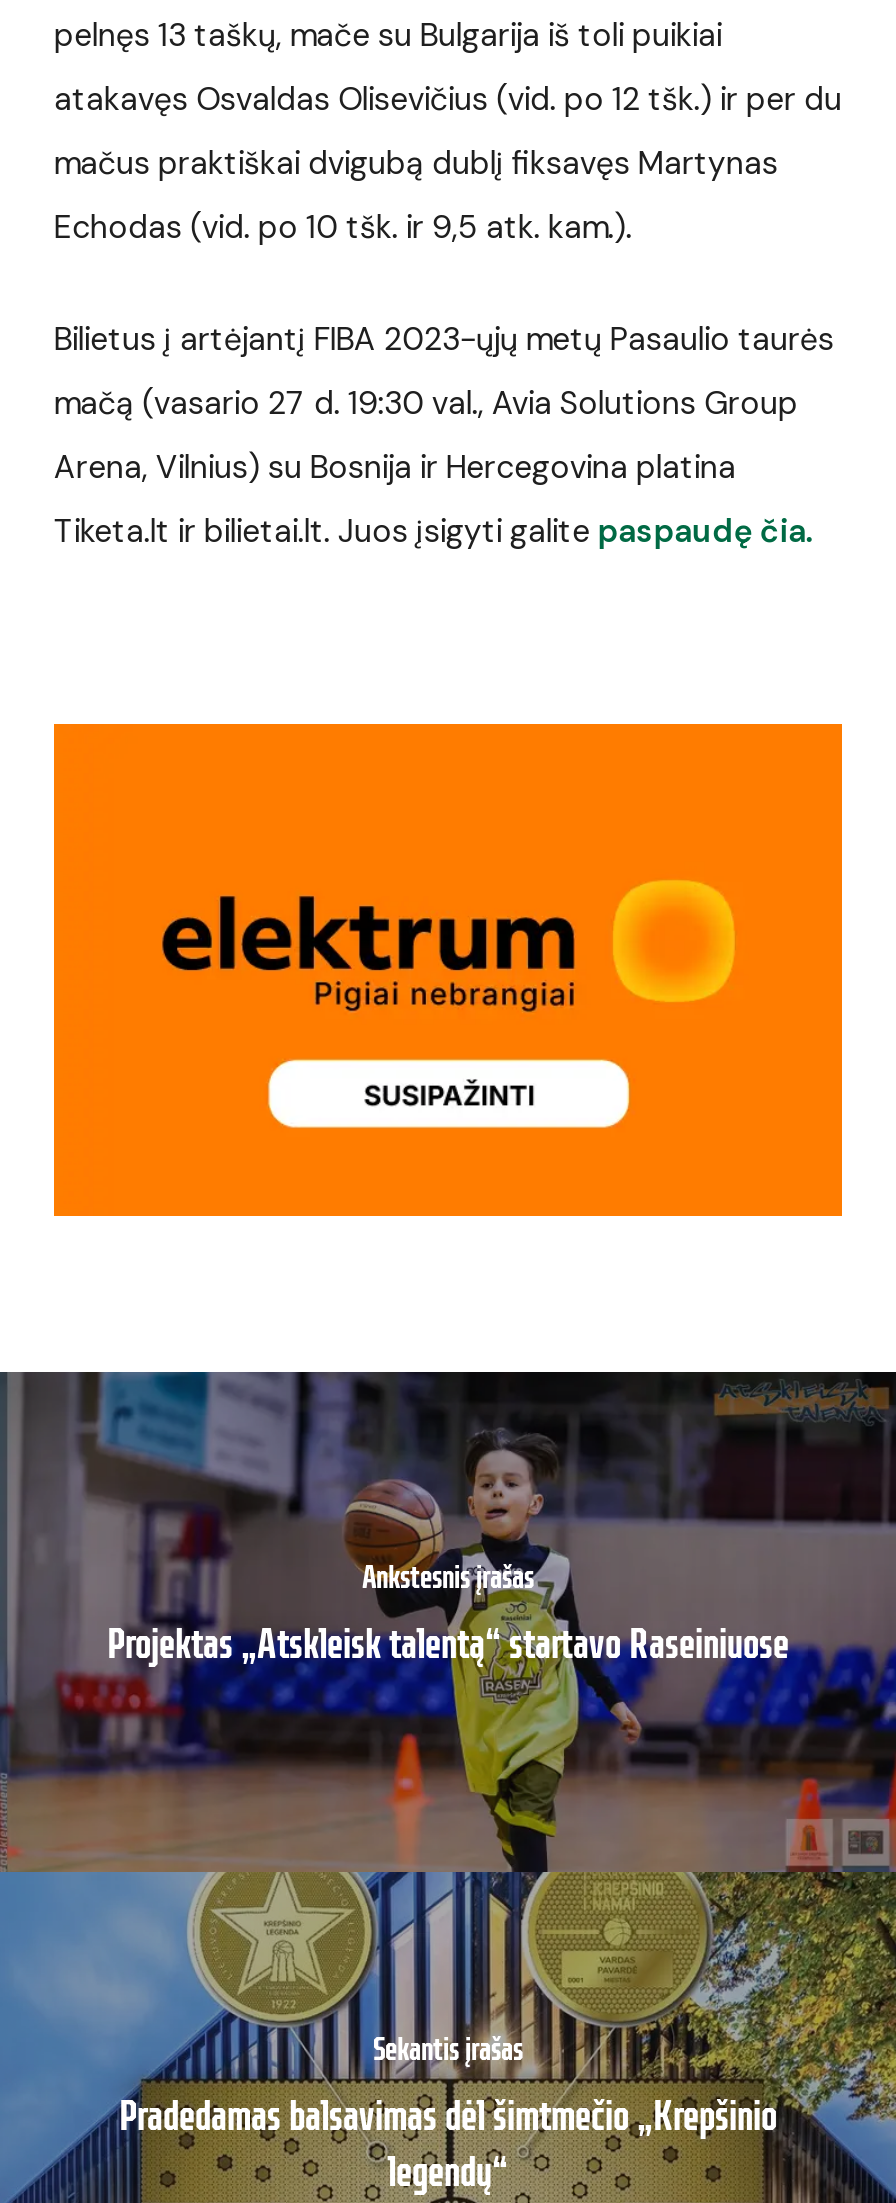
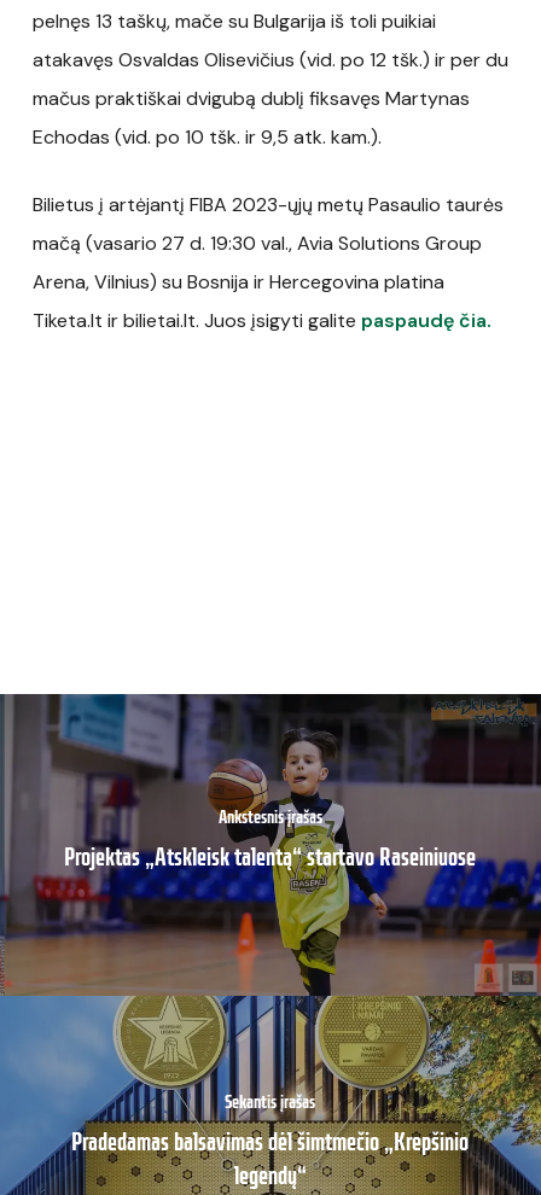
- [image]
